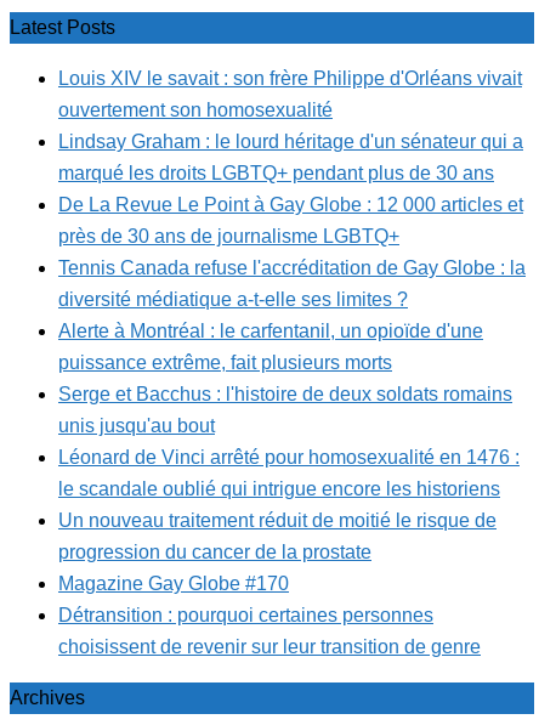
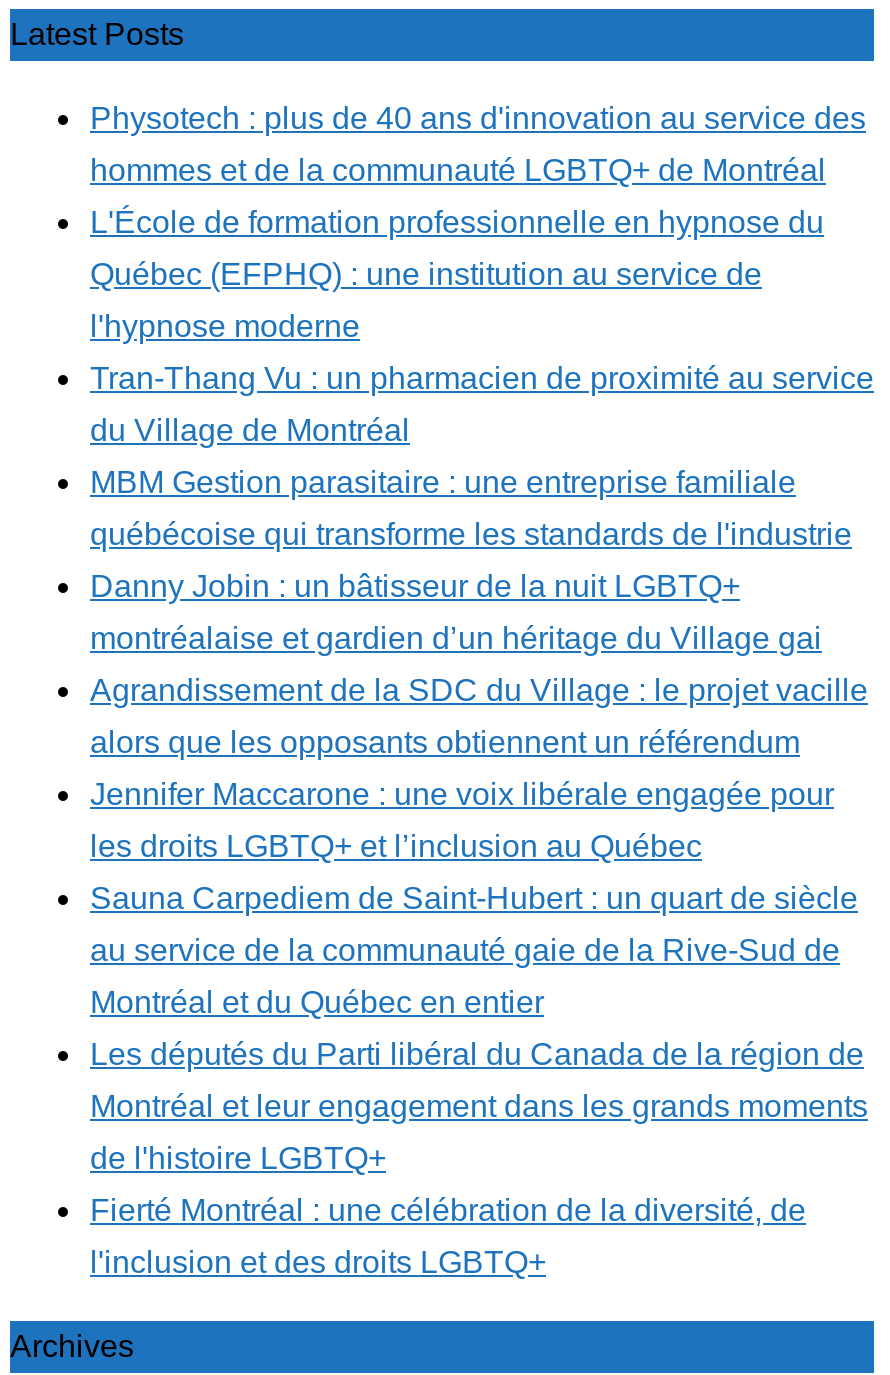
- Louis XIV le savait : son frère Philippe d'Orléans vivait
- ouvertement son homosexualité
- Lindsay Graham : le lourd héritage d'un sénateur qui a
- marqué les droits LGBTQ+ pendant plus de 30 ans
- De La Revue Le Point à Gay Globe : 12 000 articles et
- près de 30 ans de journalisme LGBTQ+
- Tennis Canada refuse l'accréditation de Gay Globe : la
- diversité médiatique a-t-elle ses limites ?
- Alerte à Montréal : le carfentanil, un opioïde d'une
- puissance extrême, fait plusieurs morts
- Serge et Bacchus : l'histoire de deux soldats romains
- unis jusqu'au bout
- Léonard de Vinci arrêté pour homosexualité en 1476 :
- le scandale oublié qui intrigue encore les historiens
- Un nouveau traitement réduit de moitié le risque de
- progression du cancer de la prostate
- Magazine Gay Globe #170
- Détransition : pourquoi certaines personnes
- choisissent de revenir sur leur transition de genre
+ Physotech : plus de 40 ans d'innovation au service des
+ hommes et de la communauté LGBTQ+ de Montréal
+ L'École de formation professionnelle en hypnose du
+ Québec (EFPHQ) : une institution au service de
+ l'hypnose moderne
+ Tran-Thang Vu : un pharmacien de proximité au service
+ du Village de Montréal
+ MBM Gestion parasitaire : une entreprise familiale
+ québécoise qui transforme les standards de l'industrie
+ Danny Jobin : un bâtisseur de la nuit LGBTQ+
+ montréalaise et gardien d’un héritage du Village gai
+ Agrandissement de la SDC du Village : le projet vacille
+ alors que les opposants obtiennent un référendum
+ Jennifer Maccarone : une voix libérale engagée pour
+ les droits LGBTQ+ et l’inclusion au Québec
+ Sauna Carpediem de Saint-Hubert : un quart de siècle
+ au service de la communauté gaie de la Rive-Sud de
+ Montréal et du Québec en entier
+ Les députés du Parti libéral du Canada de la région de
+ Montréal et leur engagement dans les grands moments
+ de l'histoire LGBTQ+
+ Fierté Montréal : une célébration de la diversité, de
+ l'inclusion et des droits LGBTQ+
